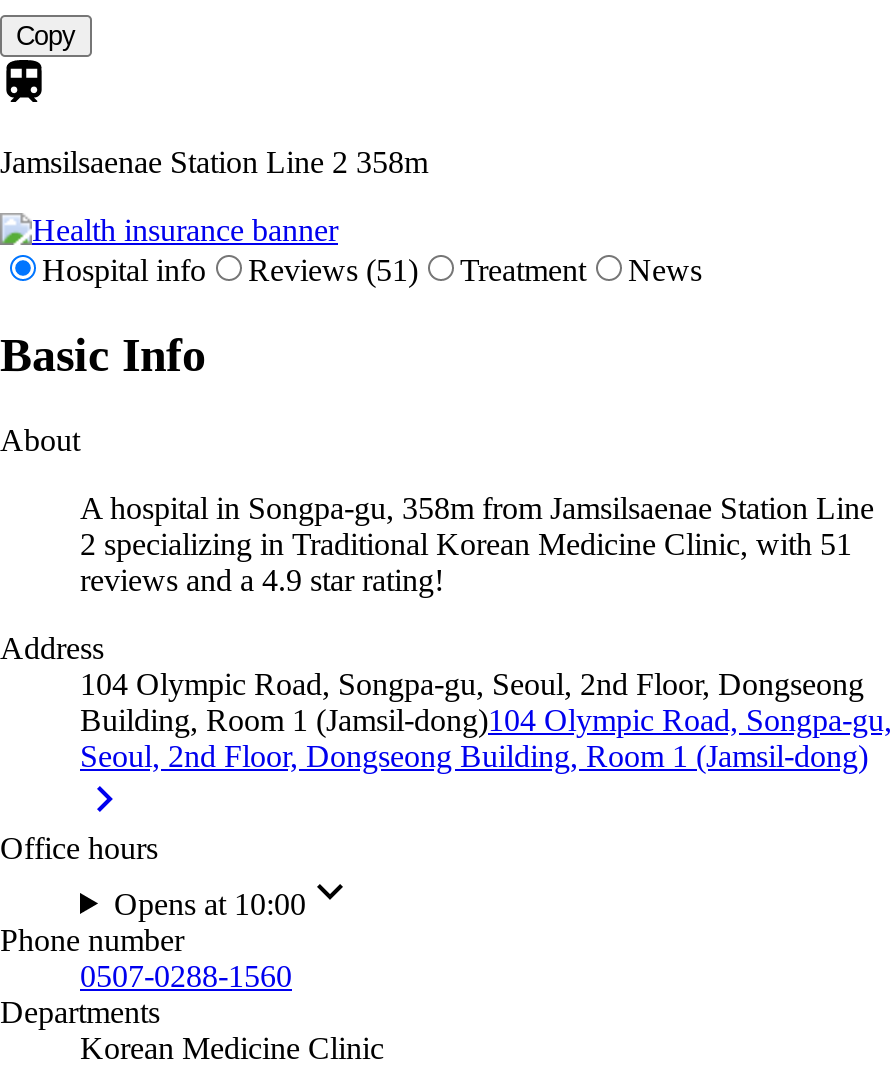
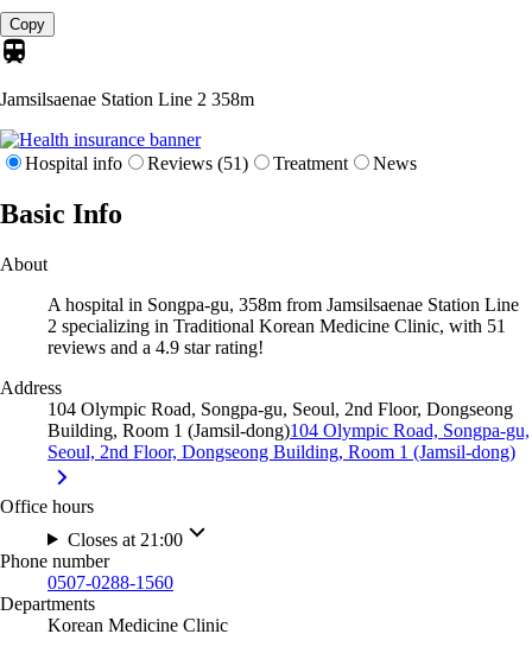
- Opens at 10:00
+ Closes at 21:00
